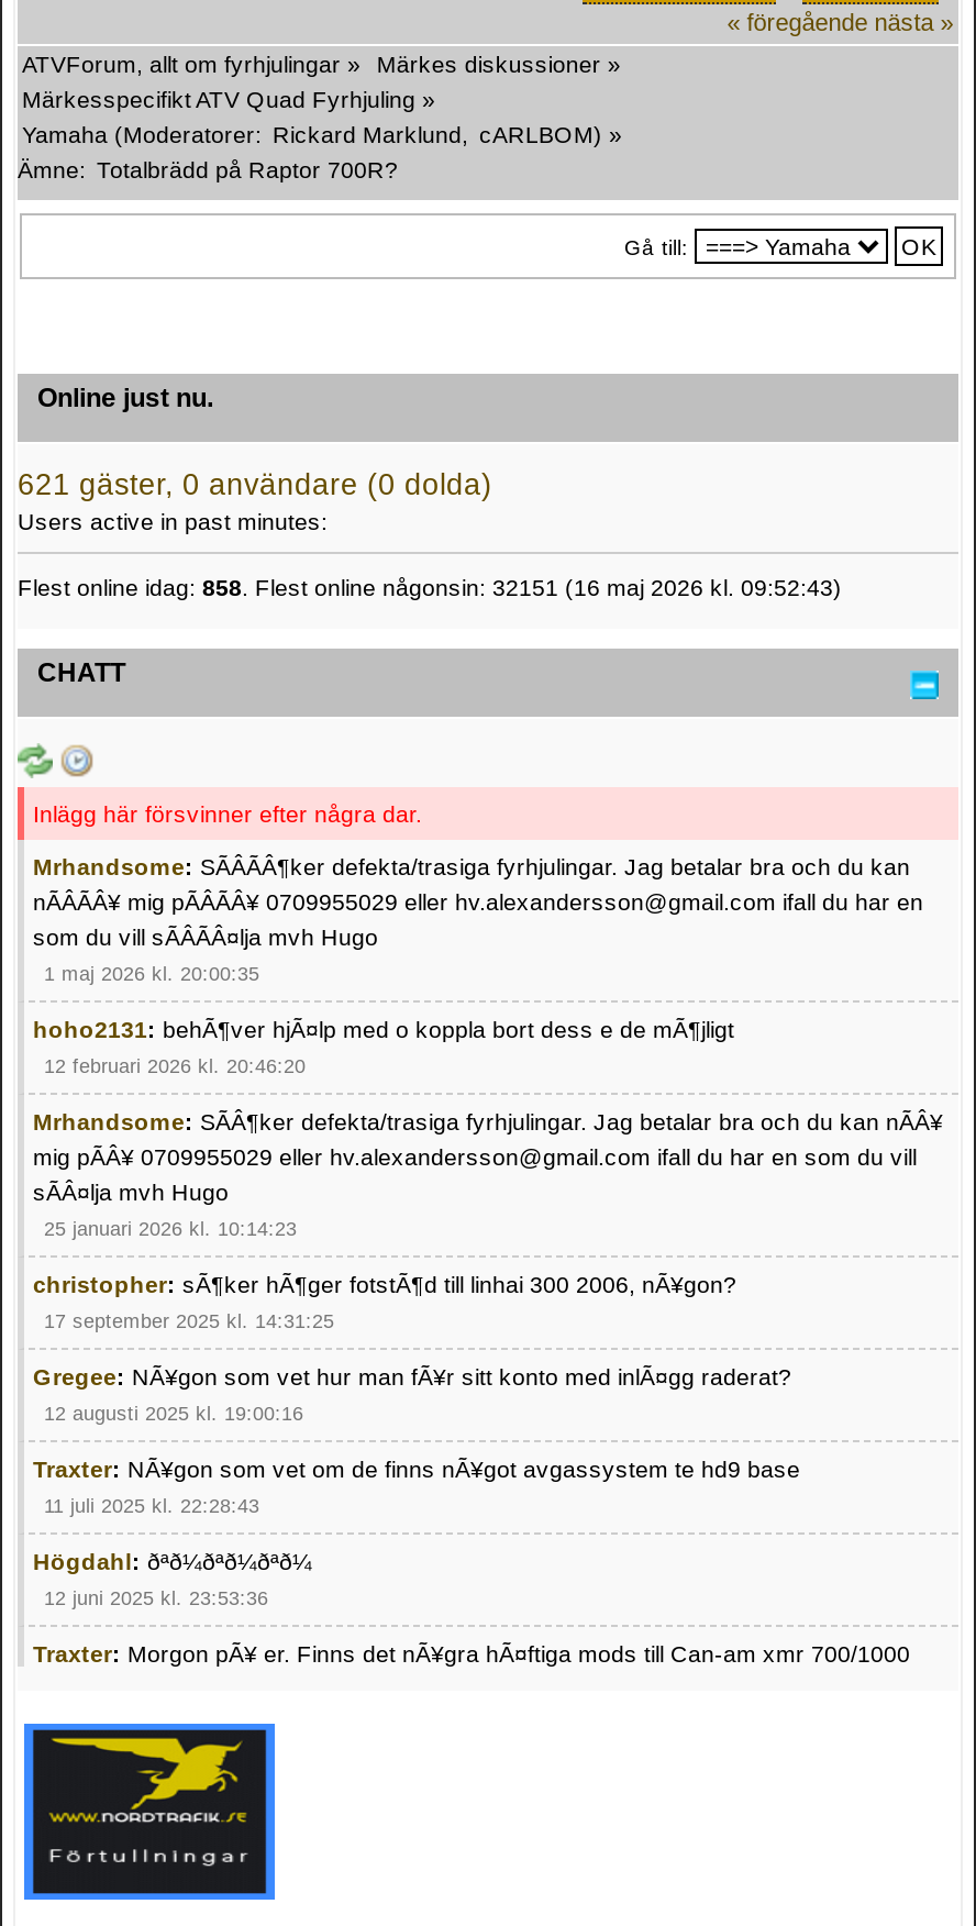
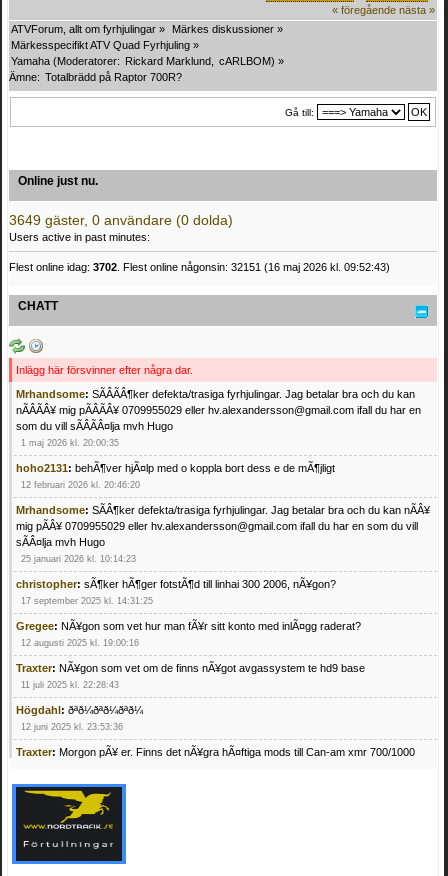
- 621 gäster, 0 användare (0 dolda)
+ 3649 gäster, 0 användare (0 dolda)

- Flest online idag: 858. Flest online någonsin: 32151 (16 maj 2026 kl. 09:52:43)
+ Flest online idag: 3702. Flest online någonsin: 32151 (16 maj 2026 kl. 09:52:43)
